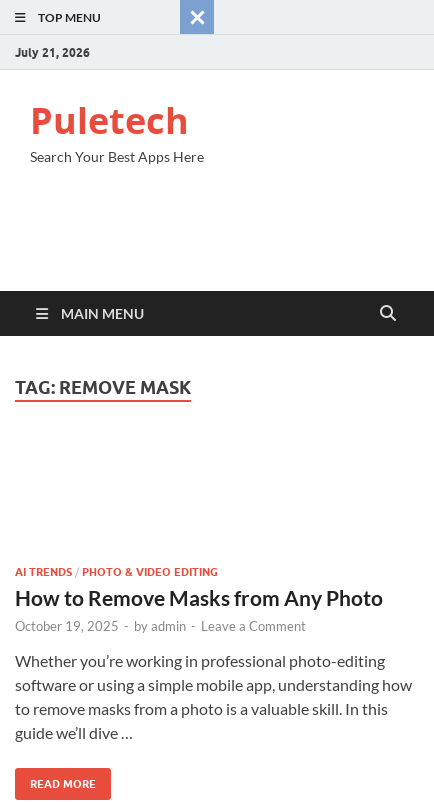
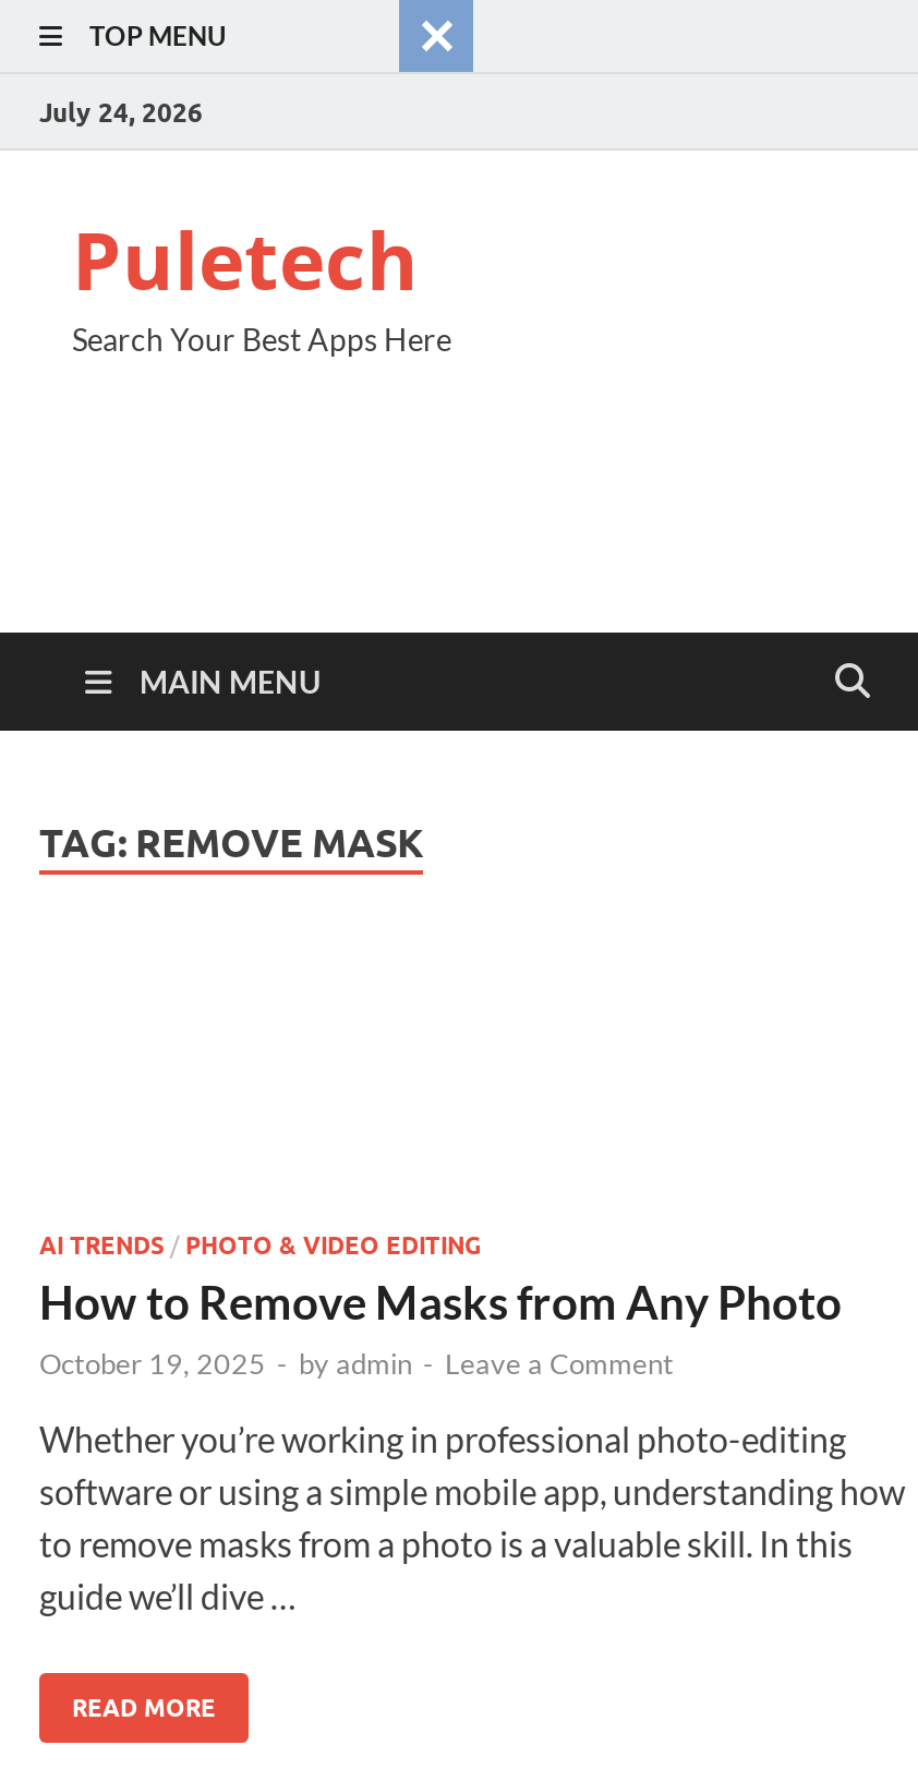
- July 21, 2026
+ July 24, 2026
